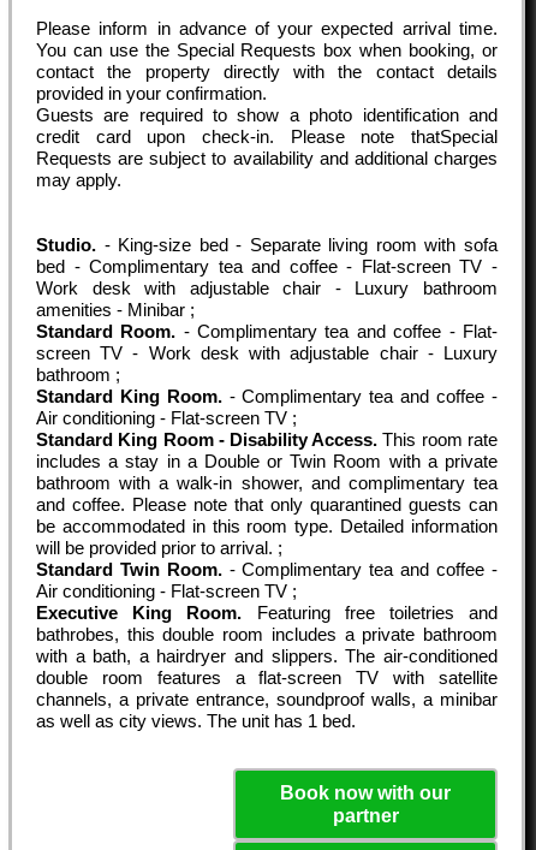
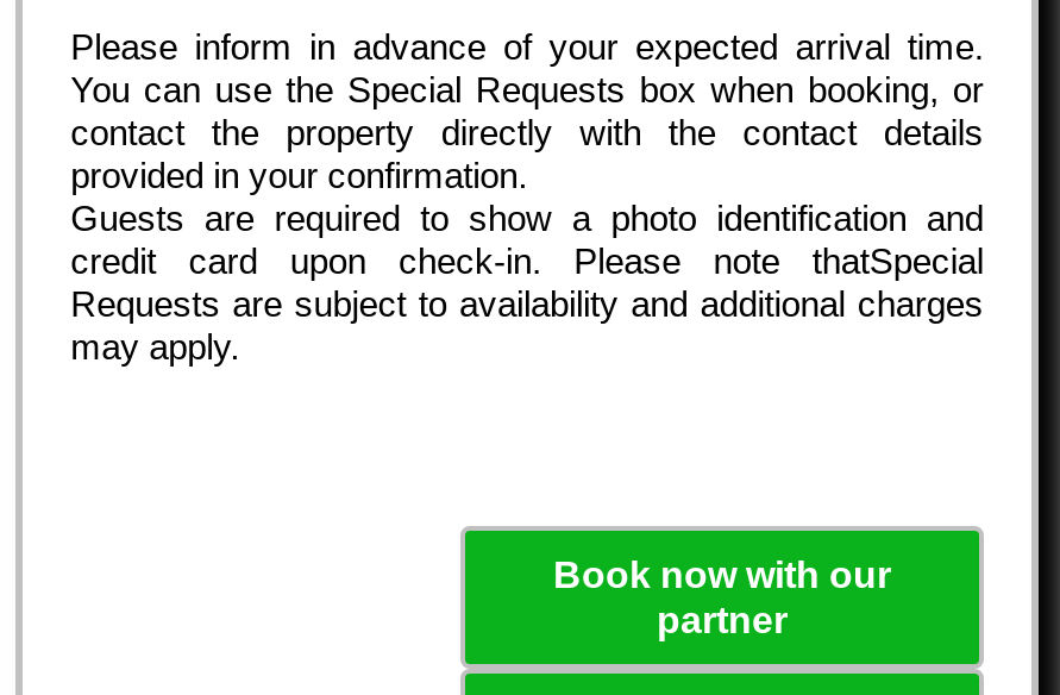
- Studio. - King-size bed - Separate living room with sofa
- bed - Complimentary tea and coffee - Flat-screen TV -
- Work desk with adjustable chair - Luxury bathroom
- amenities - Minibar ;
- Standard Room. - Complimentary tea and coffee - Flat-
- screen TV - Work desk with adjustable chair - Luxury
- bathroom ;
- Standard King Room. - Complimentary tea and coffee -
- Air conditioning - Flat-screen TV ;
- Standard King Room - Disability Access. This room rate
- includes a stay in a Double or Twin Room with a private
- bathroom with a walk-in shower, and complimentary tea
- and coffee. Please note that only quarantined guests can
- be accommodated in this room type. Detailed information
- will be provided prior to arrival. ;
- Standard Twin Room. - Complimentary tea and coffee -
- Air conditioning - Flat-screen TV ;
- Executive King Room. Featuring free toiletries and
- bathrobes, this double room includes a private bathroom
- with a bath, a hairdryer and slippers. The air-conditioned
- double room features a flat-screen TV with satellite
- channels, a private entrance, soundproof walls, a minibar
- as well as city views. The unit has 1 bed.
